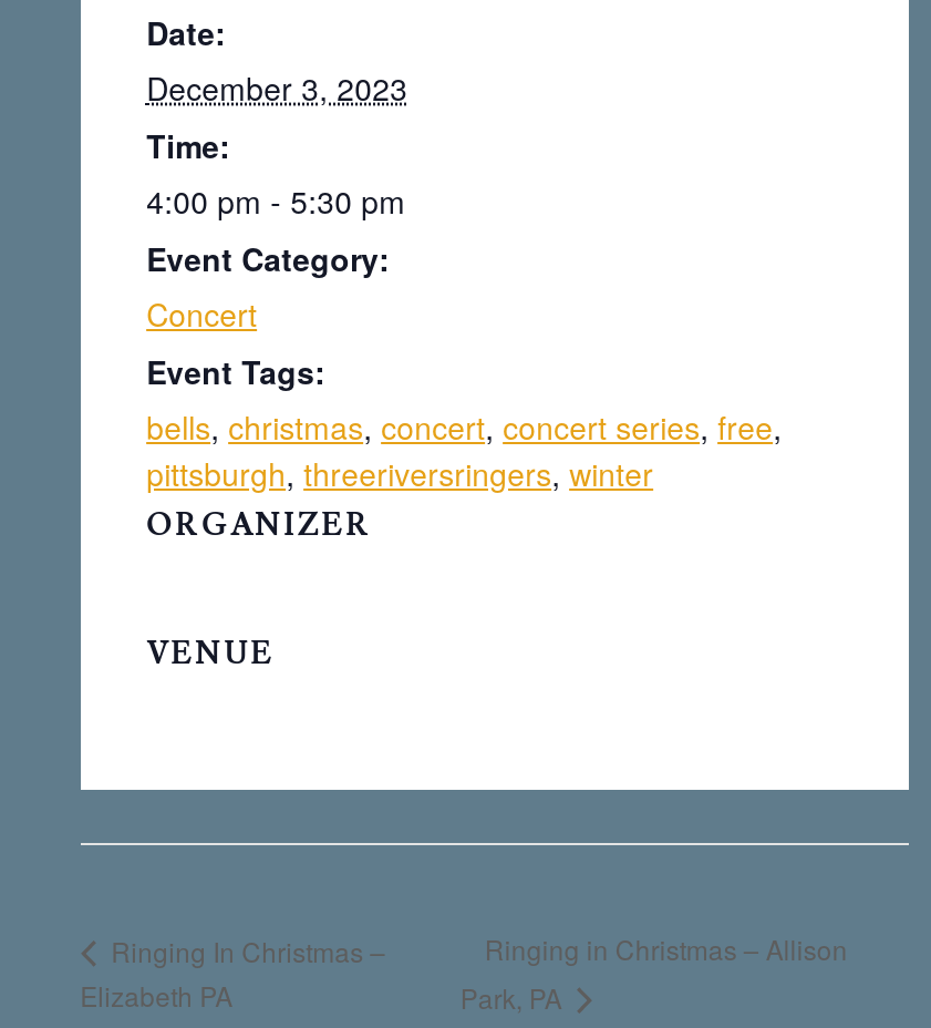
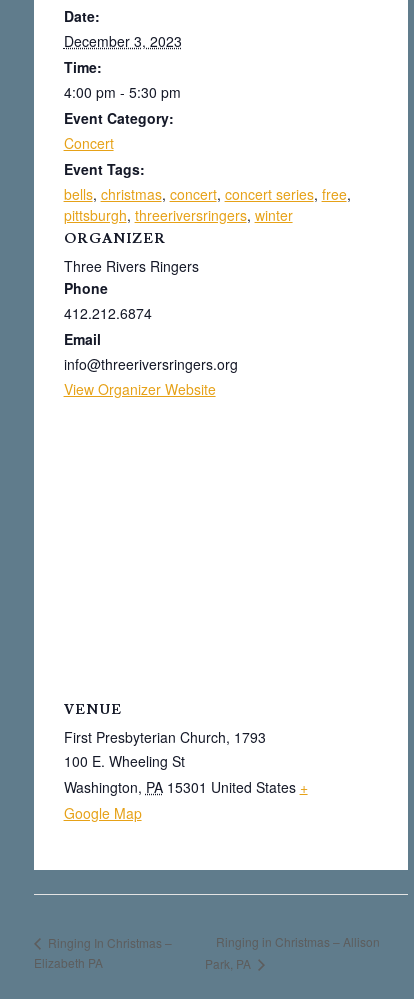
+ Three Rivers Ringers
+ Phone
+ 412.212.6874
+ Email
+ info@threeriversringers.org
+ View Organizer Website

+ First Presbyterian Church, 1793
+ 100 E. Wheeling St
+ Washington, PA 15301 United States +
+ Google Map
